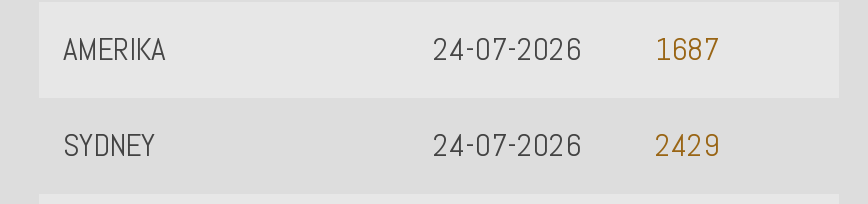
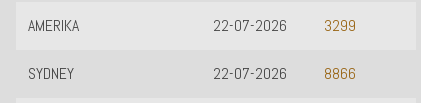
- 24-07-2026
+ 22-07-2026

- 1687
+ 3299

- 24-07-2026
+ 22-07-2026

- 2429
+ 8866
